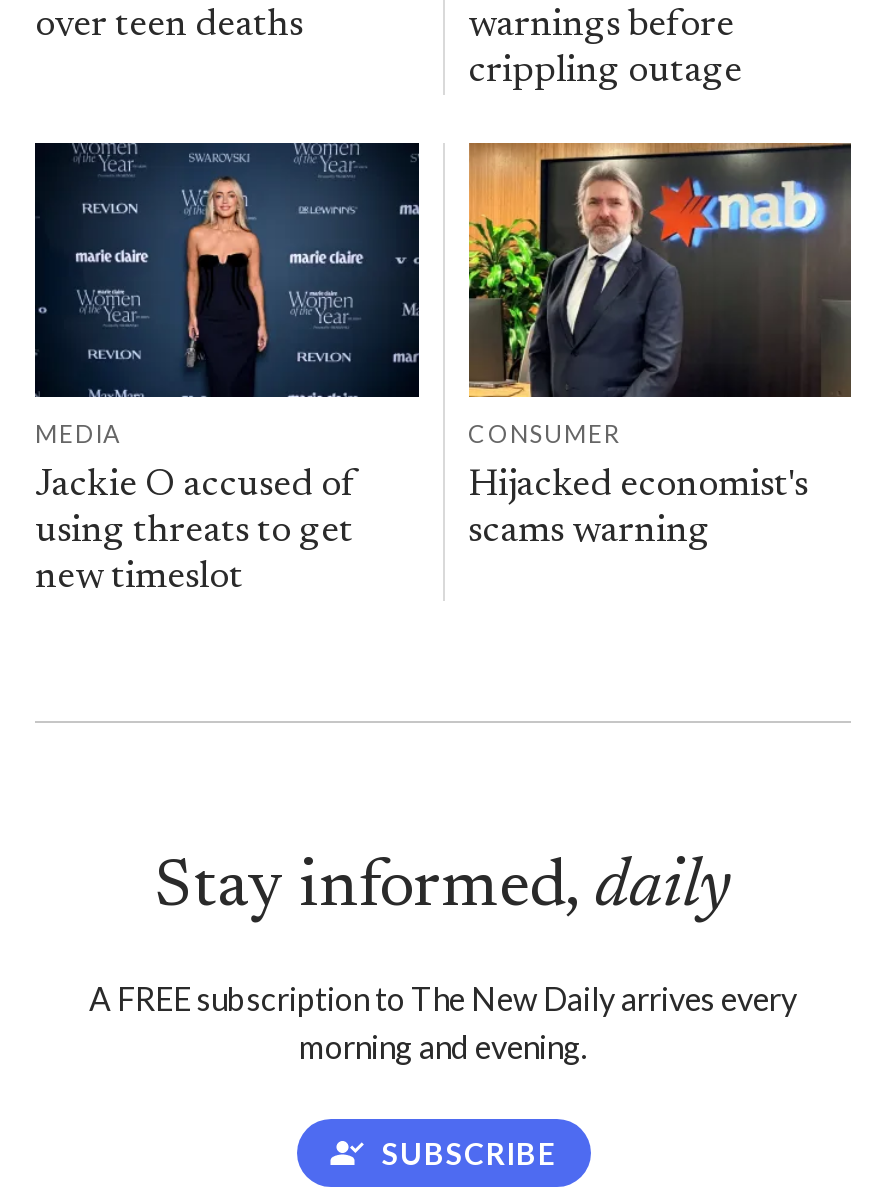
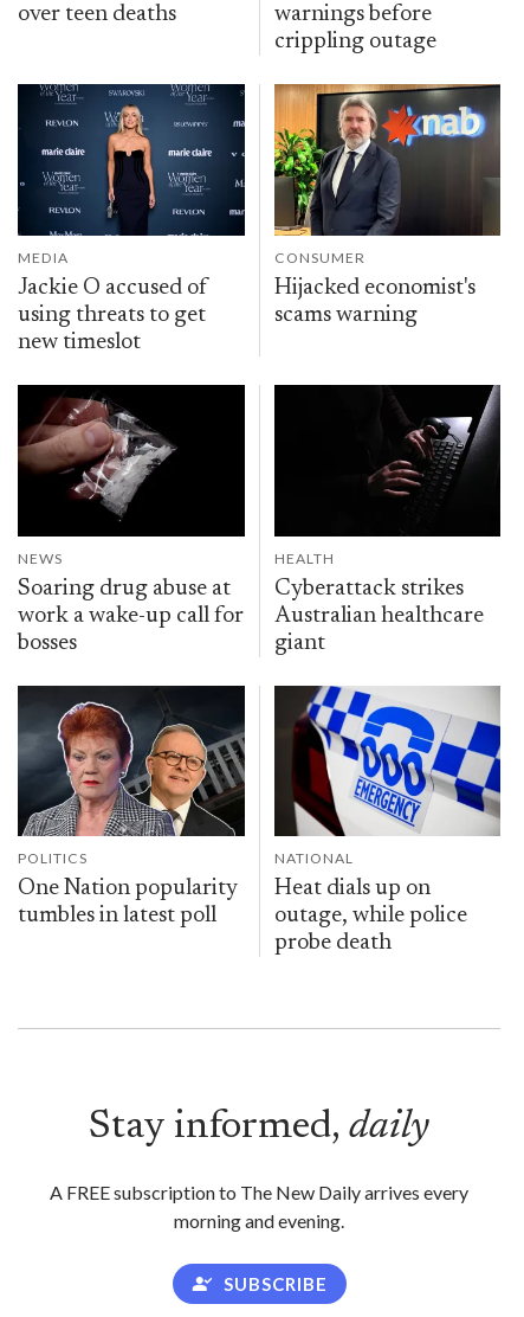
+ [image]
+ NEWS
+ Soaring drug abuse at
+ work a wake-up call for
+ bosses

+ [image]
+ POLITICS
+ One Nation popularity
+ tumbles in latest poll

+ [image]
+ HEALTH
+ Cyberattack strikes
+ Australian healthcare
+ giant

+ [image]
+ NATIONAL
+ Heat dials up on
+ outage, while police
+ probe death
